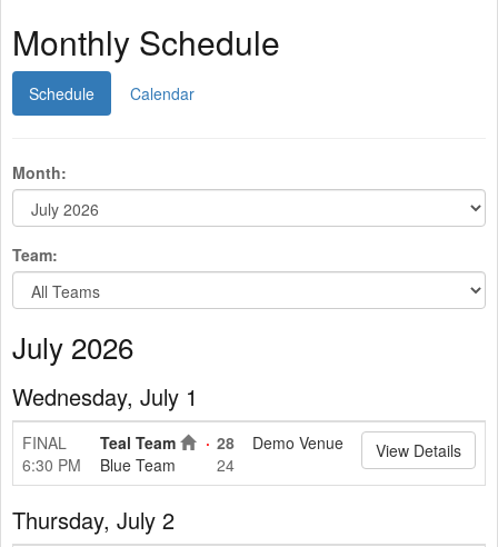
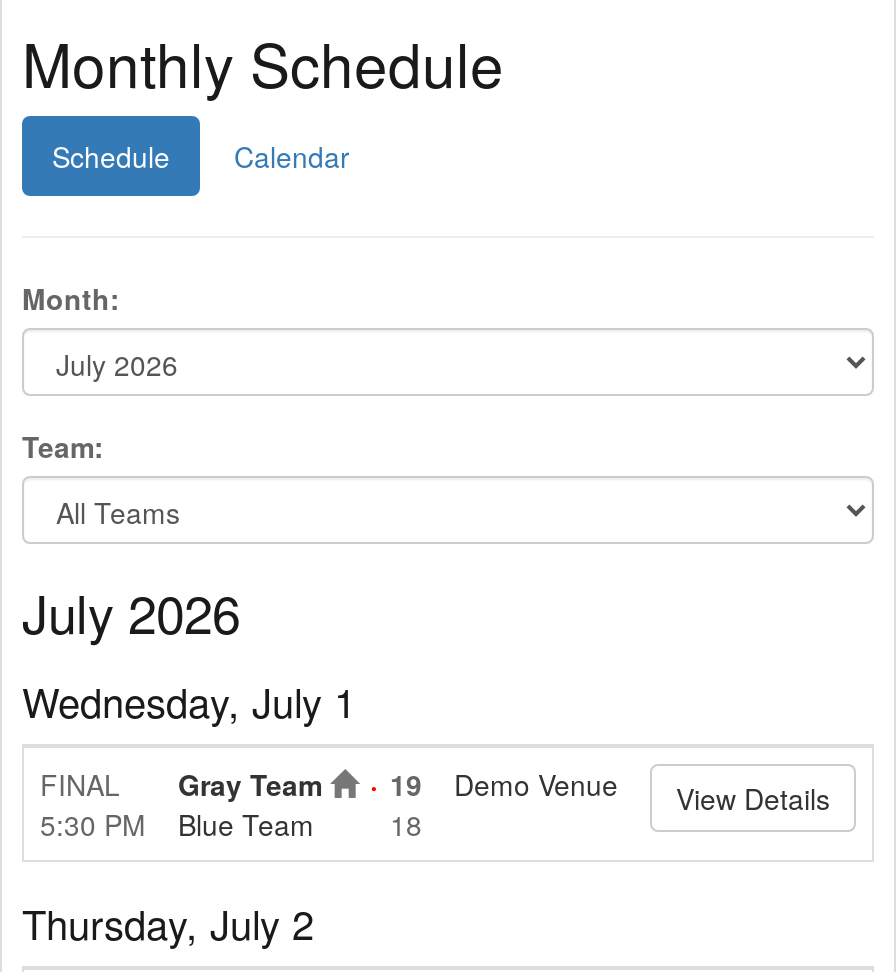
- Teal Team
+ Gray Team

- 28
+ 19

- 6:30 PM
+ 5:30 PM

- 24
+ 18
